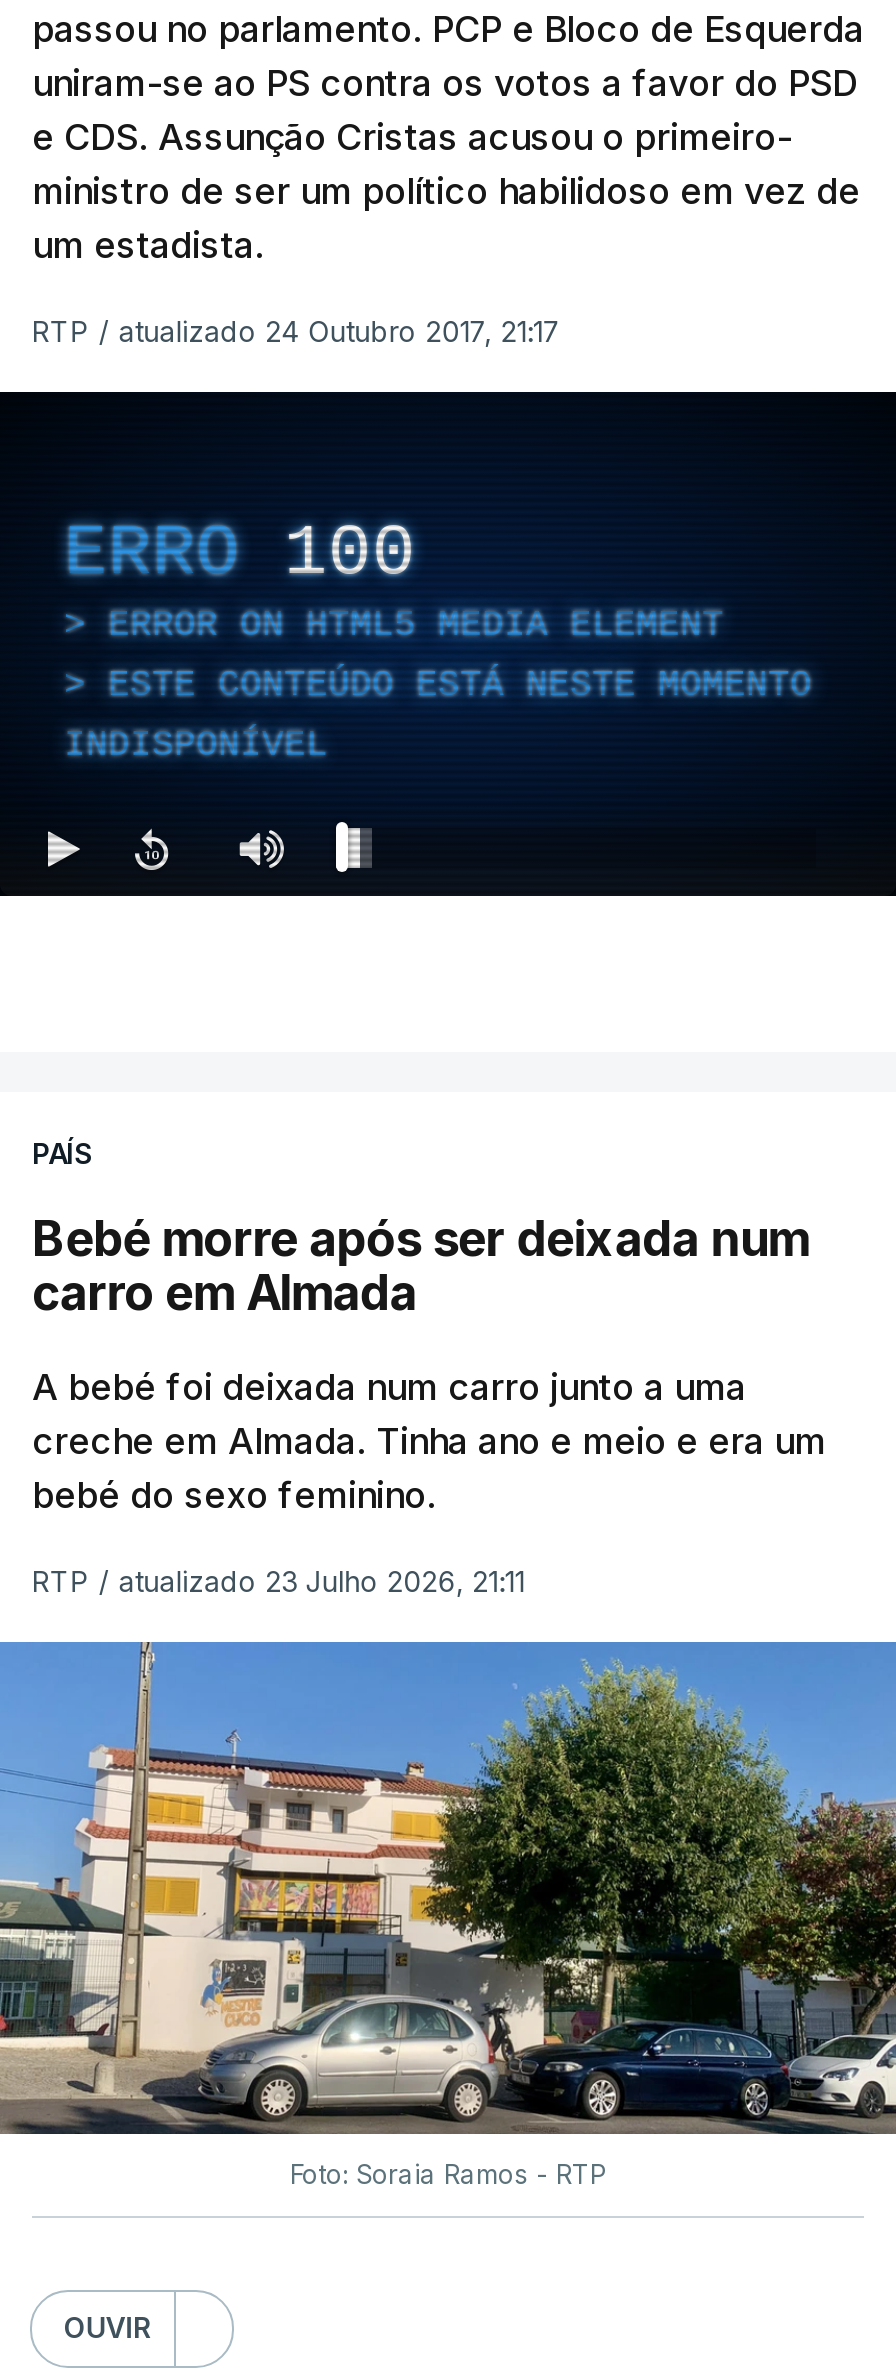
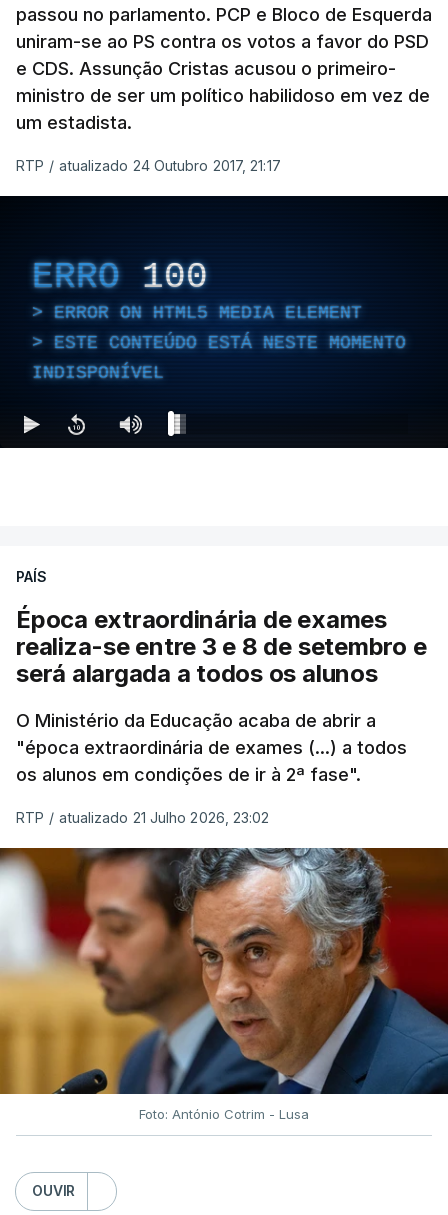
- Bebé morre após ser deixada num
- carro em Almada
+ Época extraordinária de exames
+ realiza-se entre 3 e 8 de setembro e
+ será alargada a todos os alunos

- A bebé foi deixada num carro junto a uma
- creche em Almada. Tinha ano e meio e era um
- bebé do sexo feminino.
+ O Ministério da Educação acaba de abrir a
+ "época extraordinária de exames (...) a todos
+ os alunos em condições de ir à 2ª fase".

- RTP / atualizado 23 Julho 2026, 21:11
+ RTP / atualizado 21 Julho 2026, 23:02

- [image]
- Foto: Soraia Ramos - RTP
+ [image]
+ Foto: António Cotrim - Lusa
